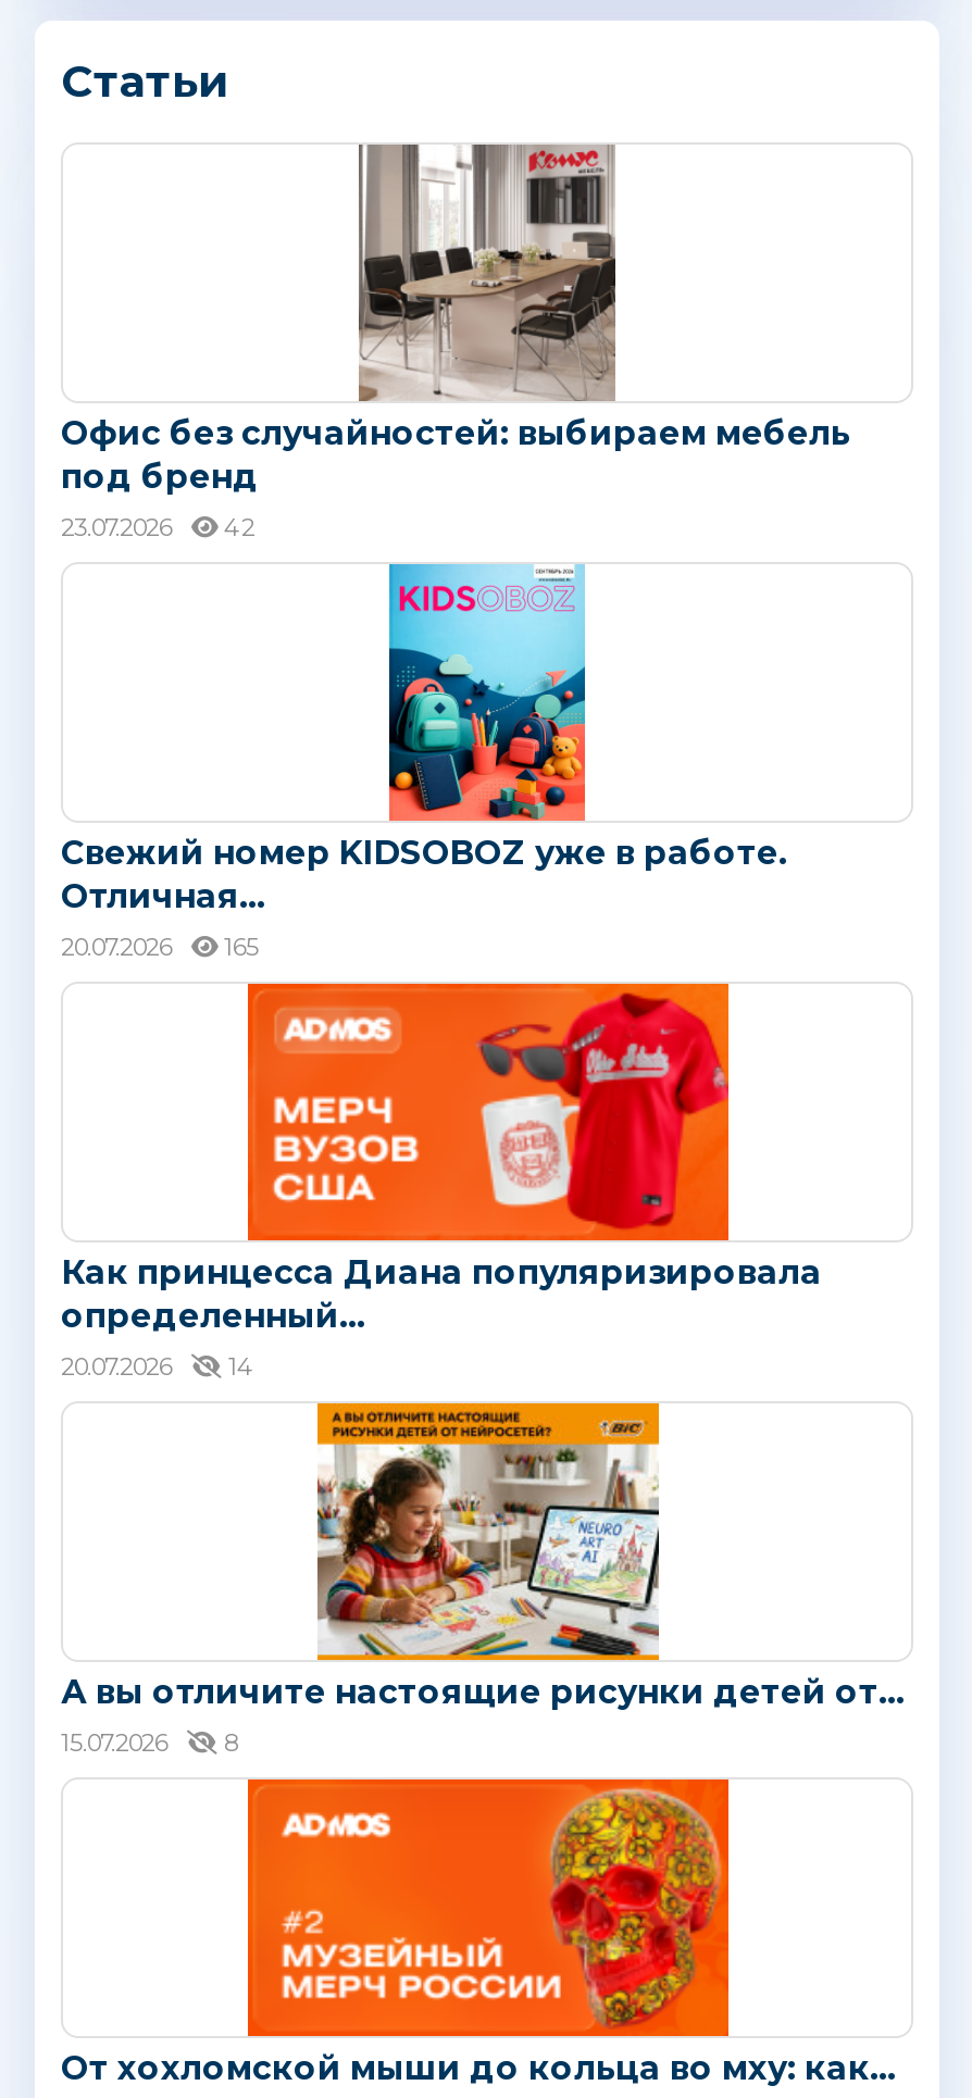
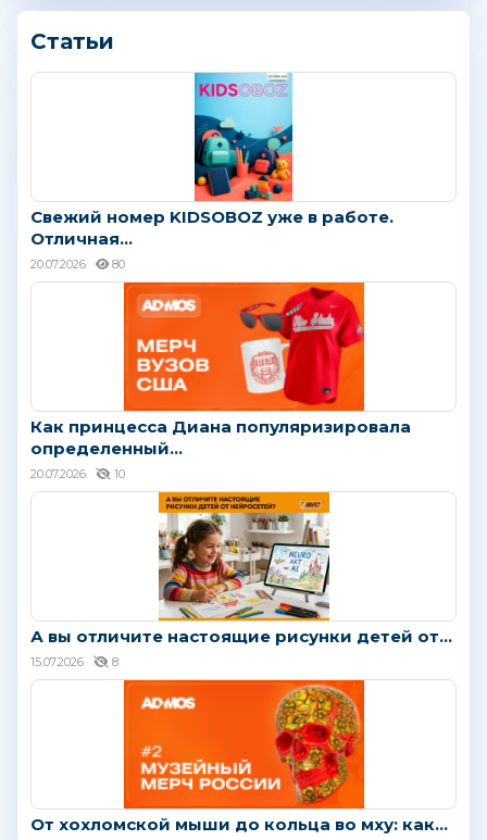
- [image]
- Офис без случайностей: выбираем мебель
- под бренд
- 23.07.2026
- 42

- 20.07.2026 165
+ 20.07.2026 80

- 20.07.2026 14
+ 20.07.2026 10
